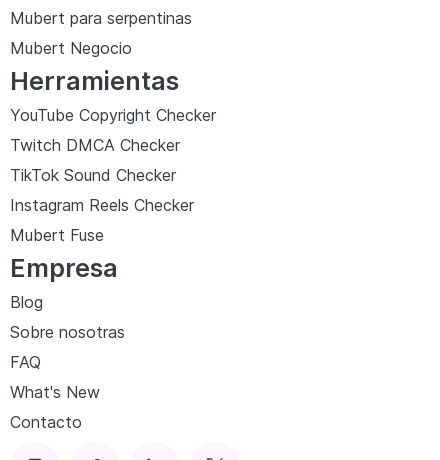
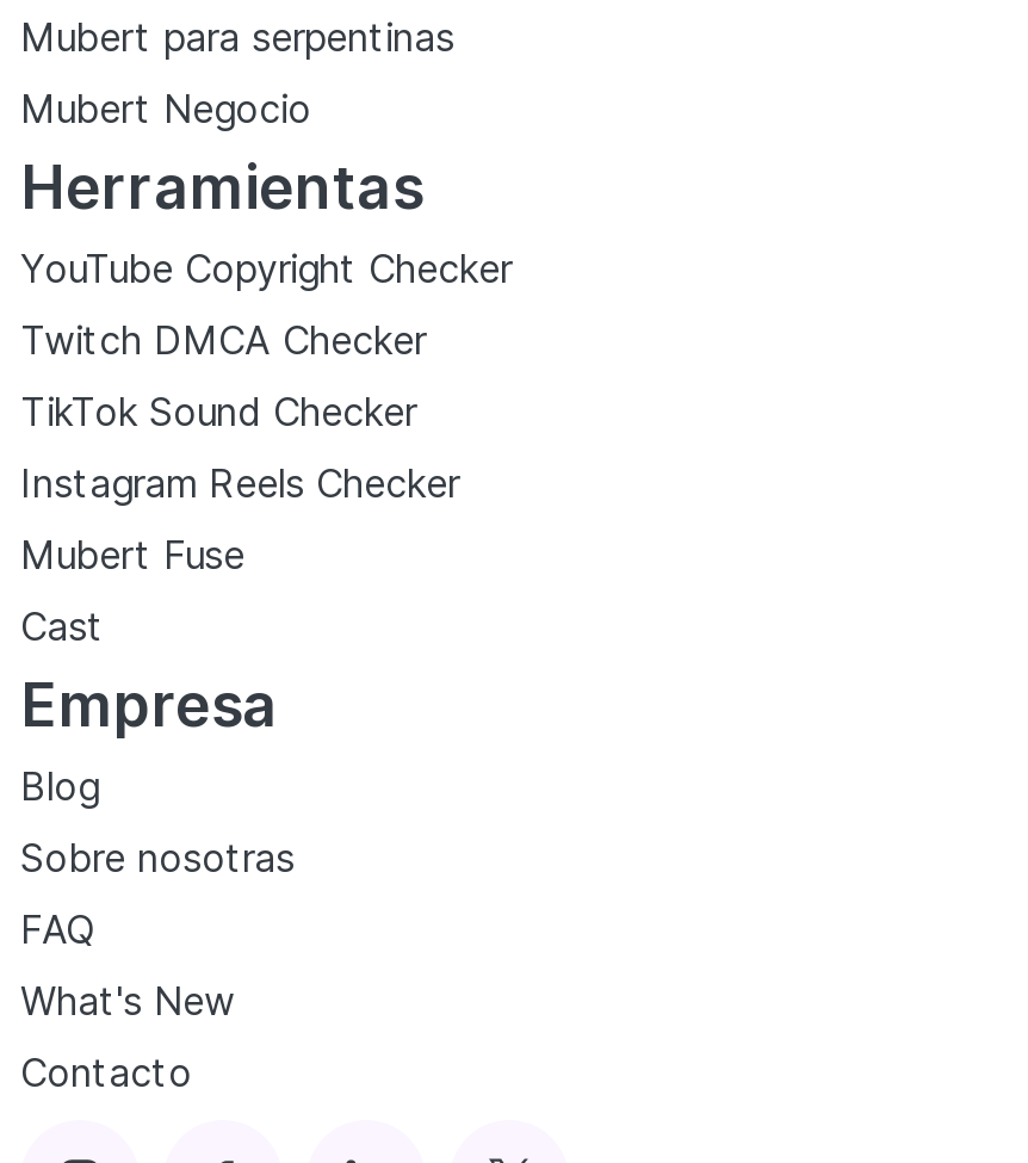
+ Cast
